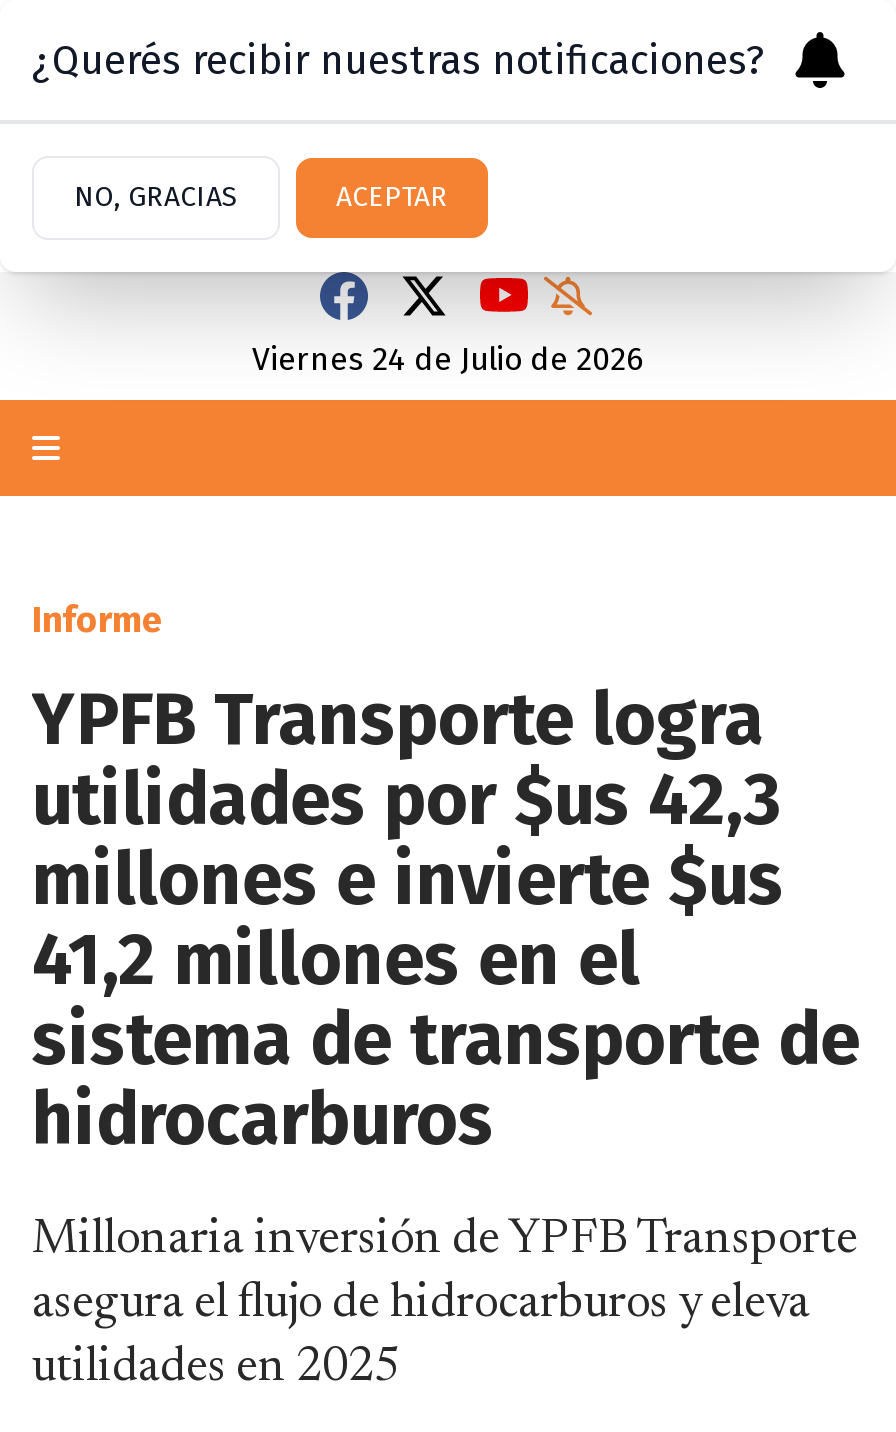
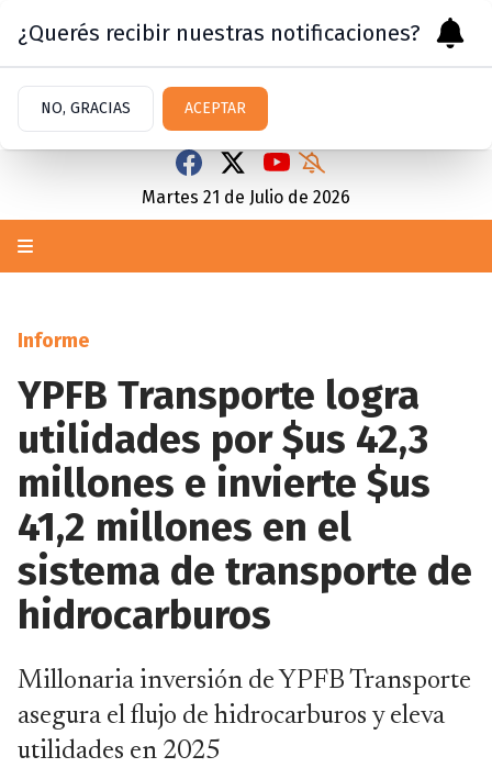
- Viernes 24 de Julio de 2026
+ Martes 21 de Julio de 2026
